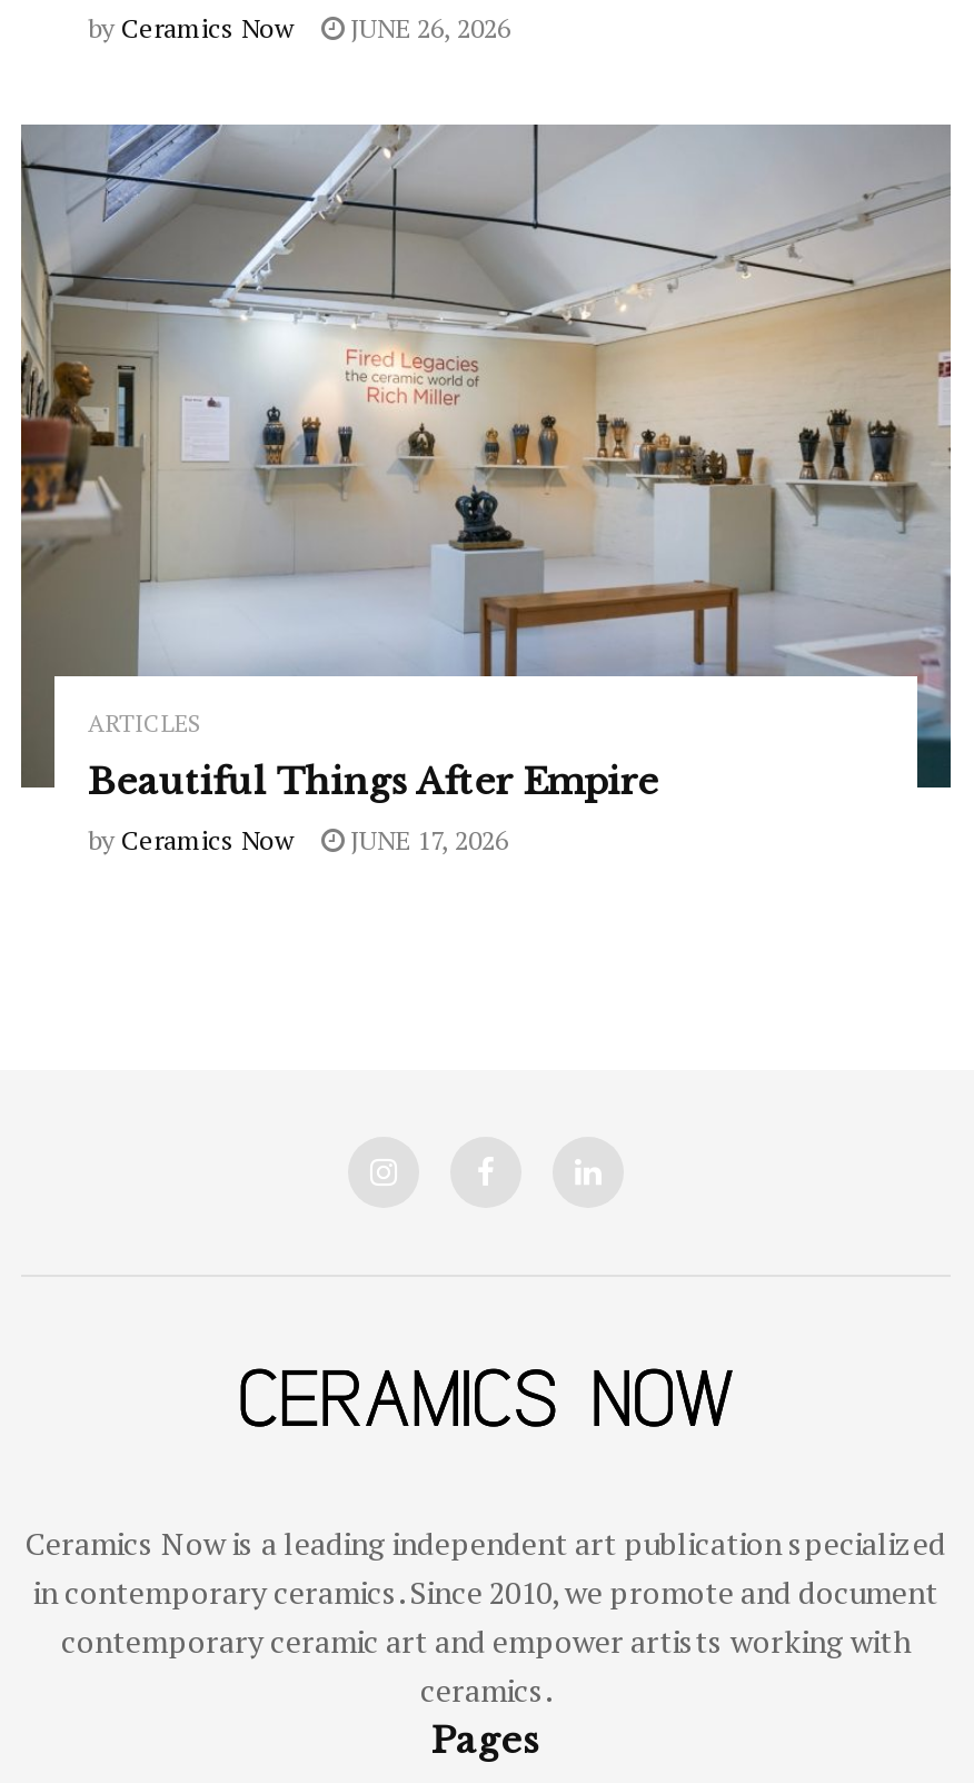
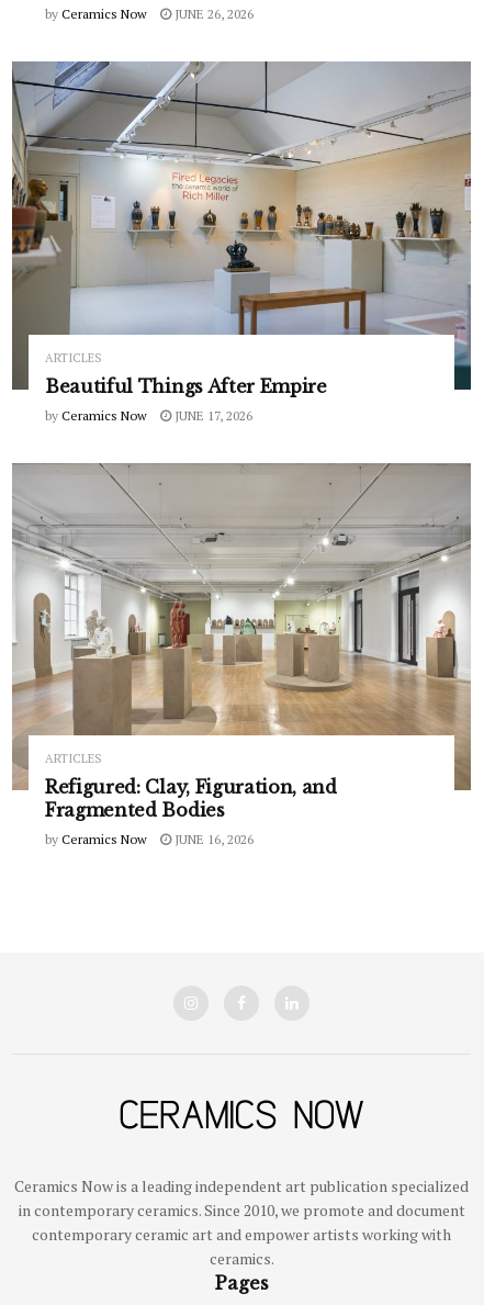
+ [image]
+ ARTICLES
+ Refigured: Clay, Figuration, and
+ Fragmented Bodies
+ by Ceramics Now
+ JUNE 16, 2026
